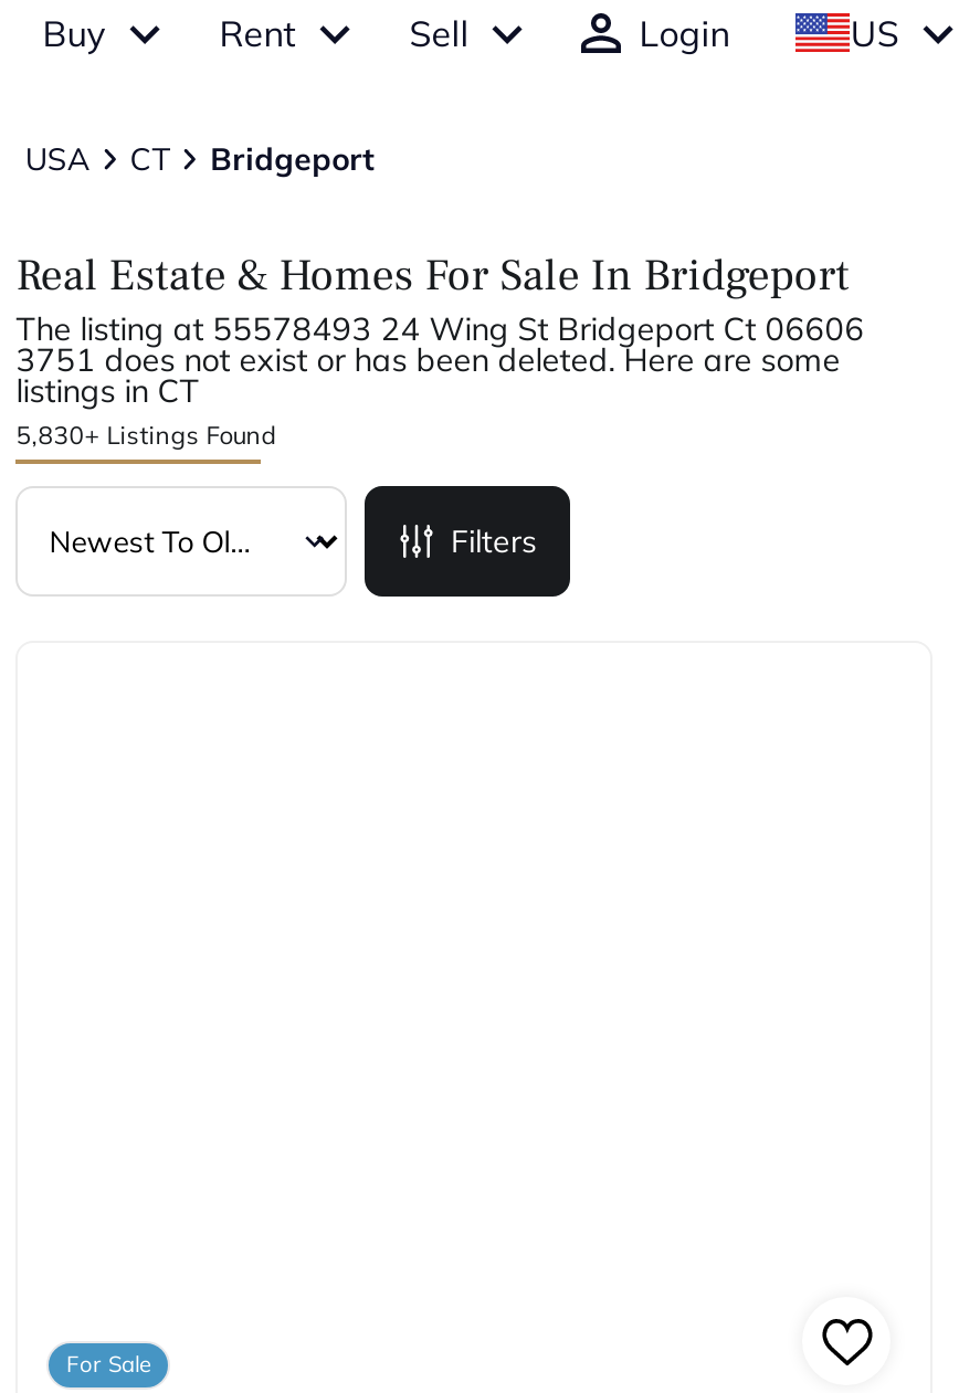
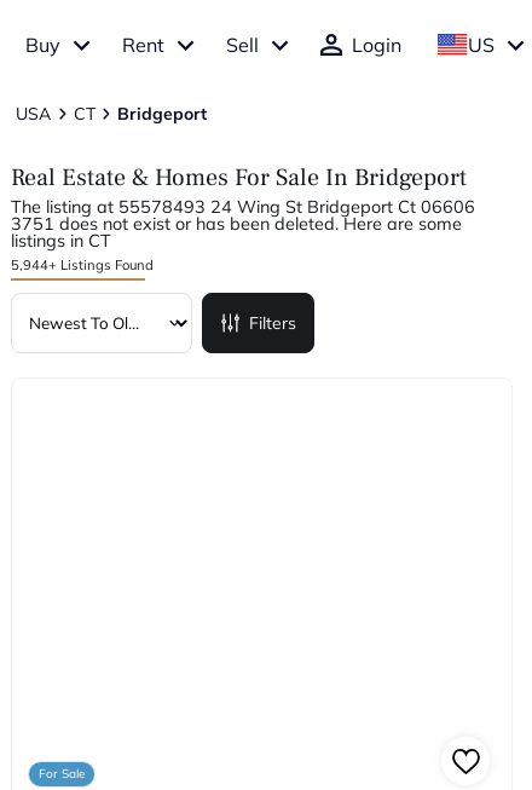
- 5,830+ Listings Found
+ 5,944+ Listings Found
